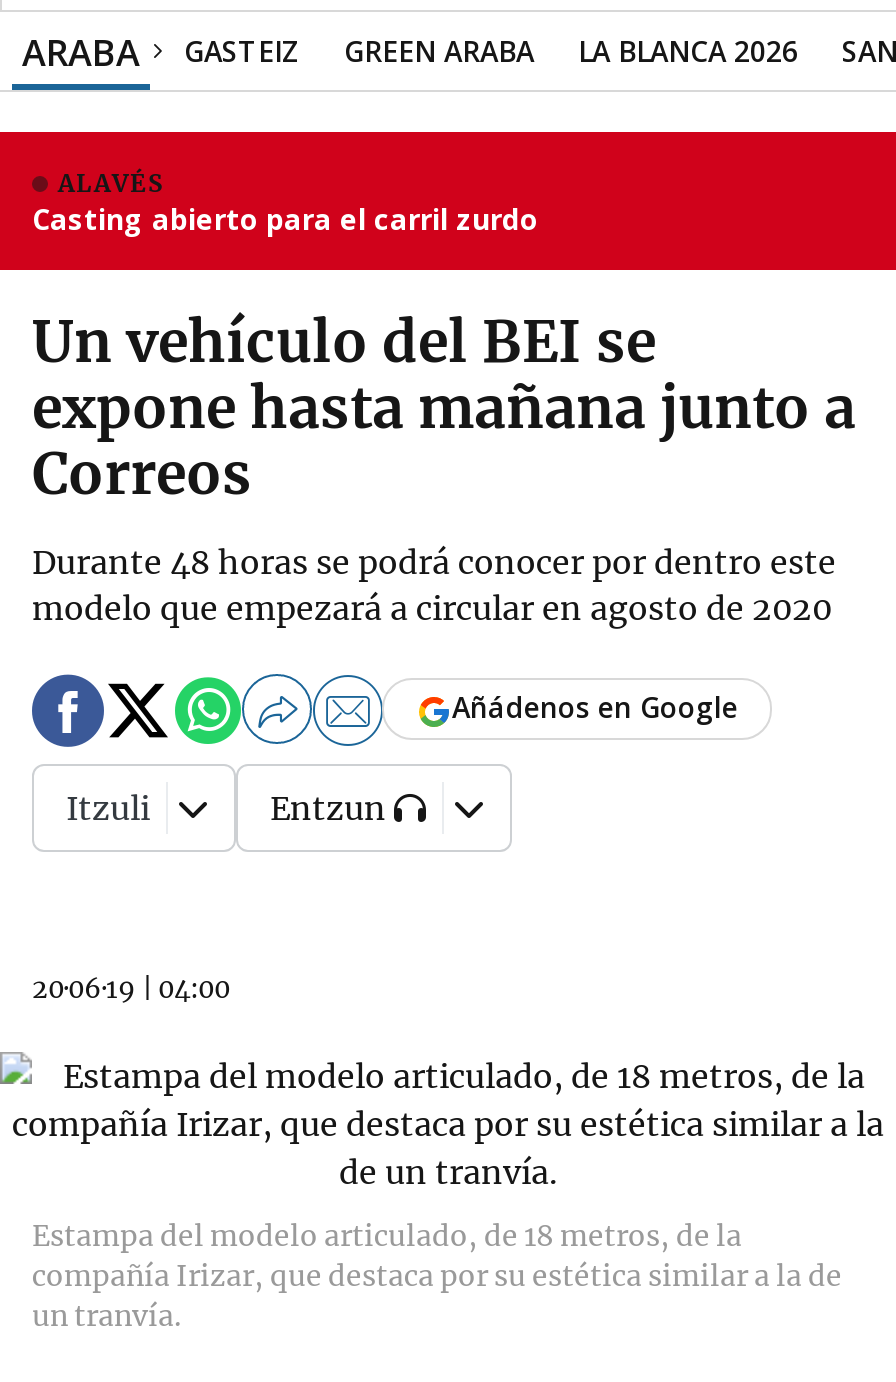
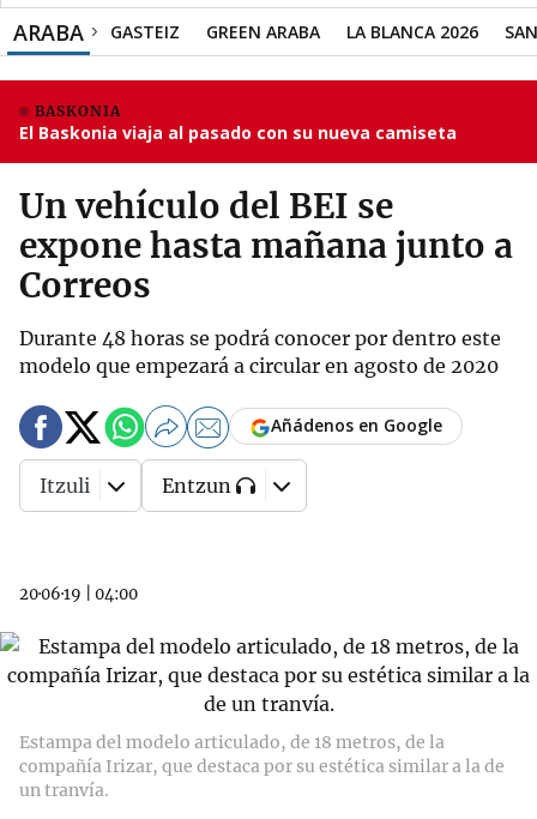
- ALAVÉS
- Casting abierto para el carril zurdo
+ BASKONIA
+ El Baskonia viaja al pasado con su nueva camiseta
